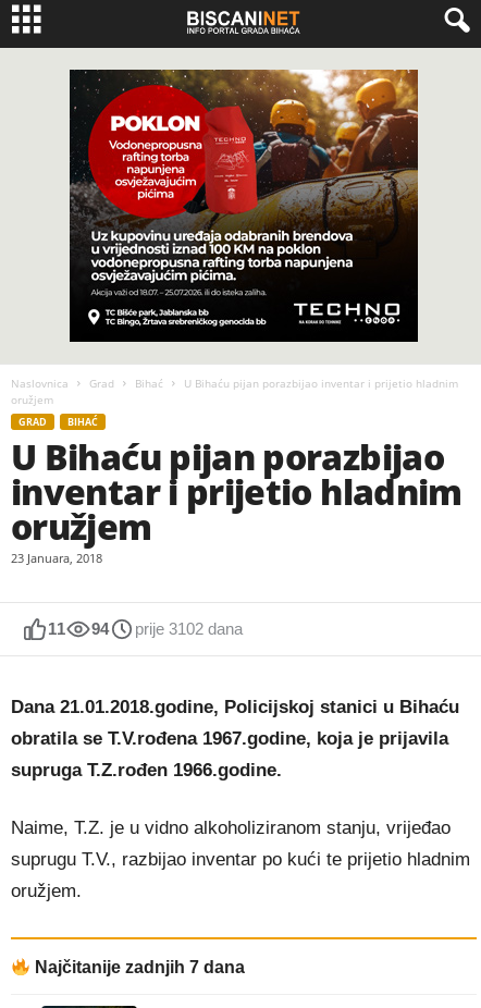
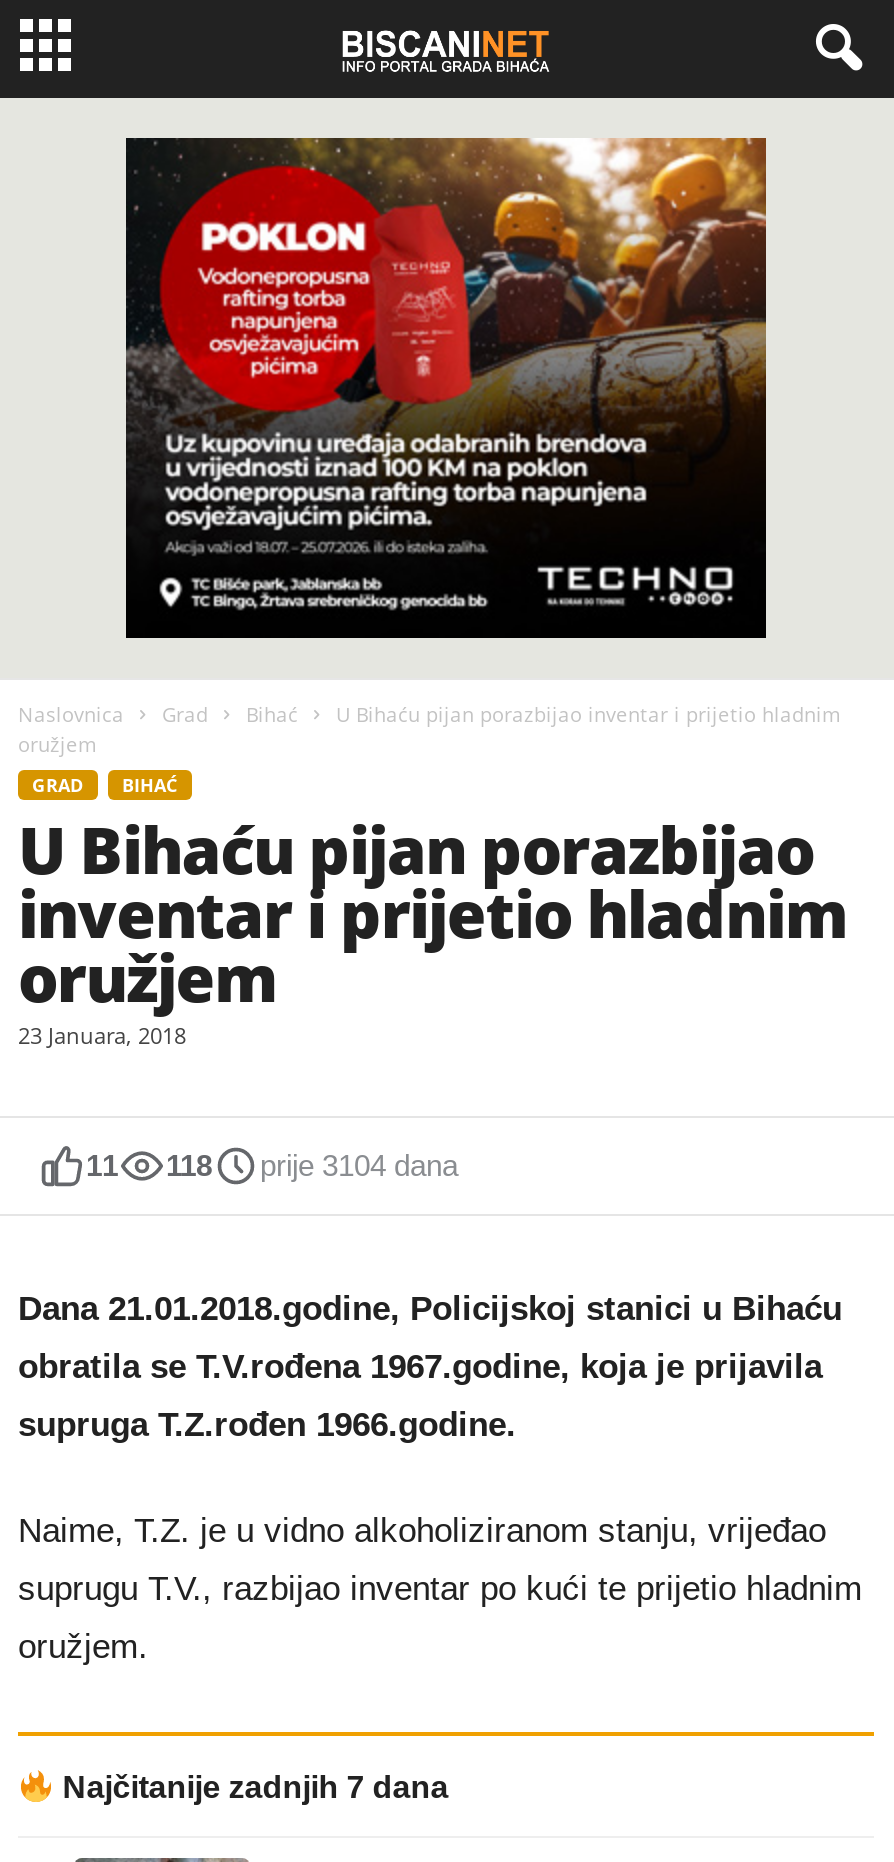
- 94
+ 118

- prije 3102 dana
+ prije 3104 dana
